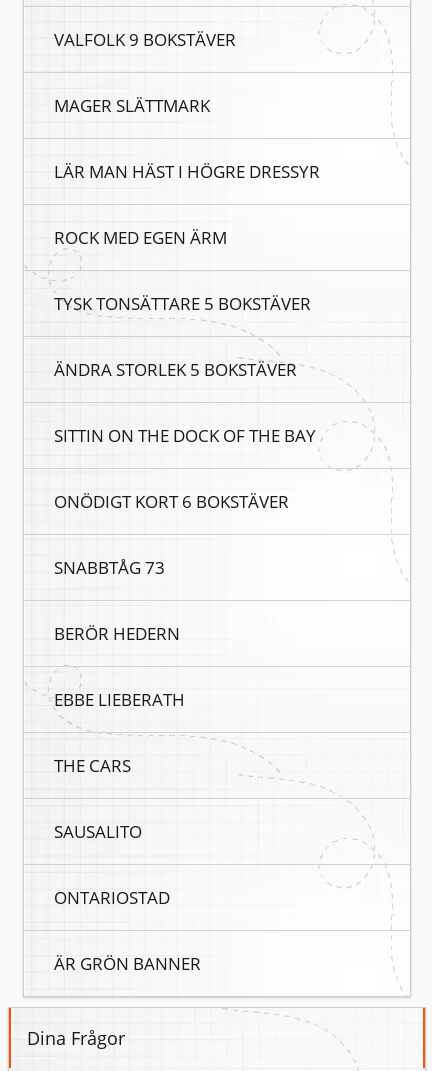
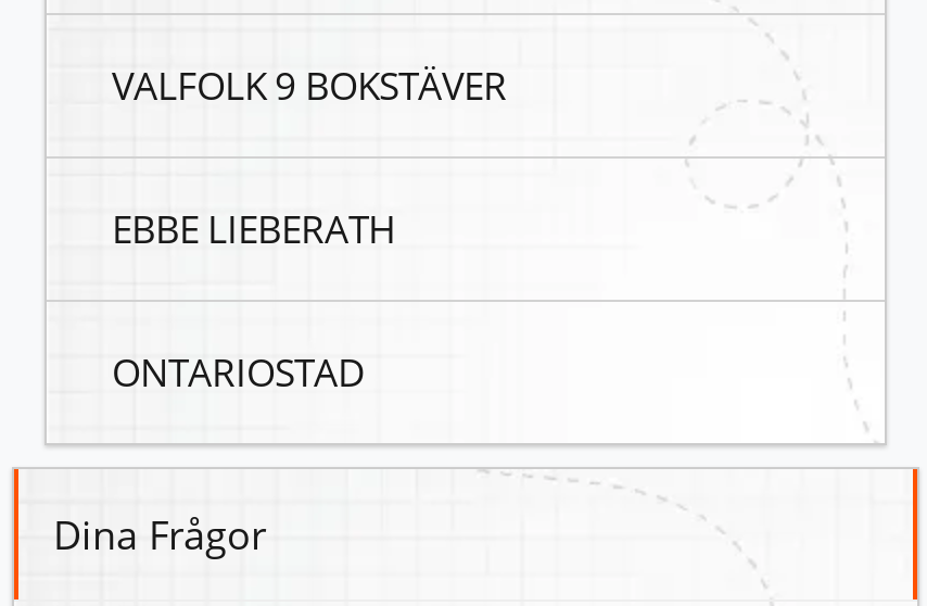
- MAGER SLÄTTMARK
- LÄR MAN HÄST I HÖGRE DRESSYR
- ROCK MED EGEN ÄRM
- TYSK TONSÄTTARE 5 BOKSTÄVER
- ÄNDRA STORLEK 5 BOKSTÄVER
- SITTIN ON THE DOCK OF THE BAY
- ONÖDIGT KORT 6 BOKSTÄVER
- SNABBTÅG 73
- BERÖR HEDERN

- THE CARS
- SAUSALITO

- ÄR GRÖN BANNER
